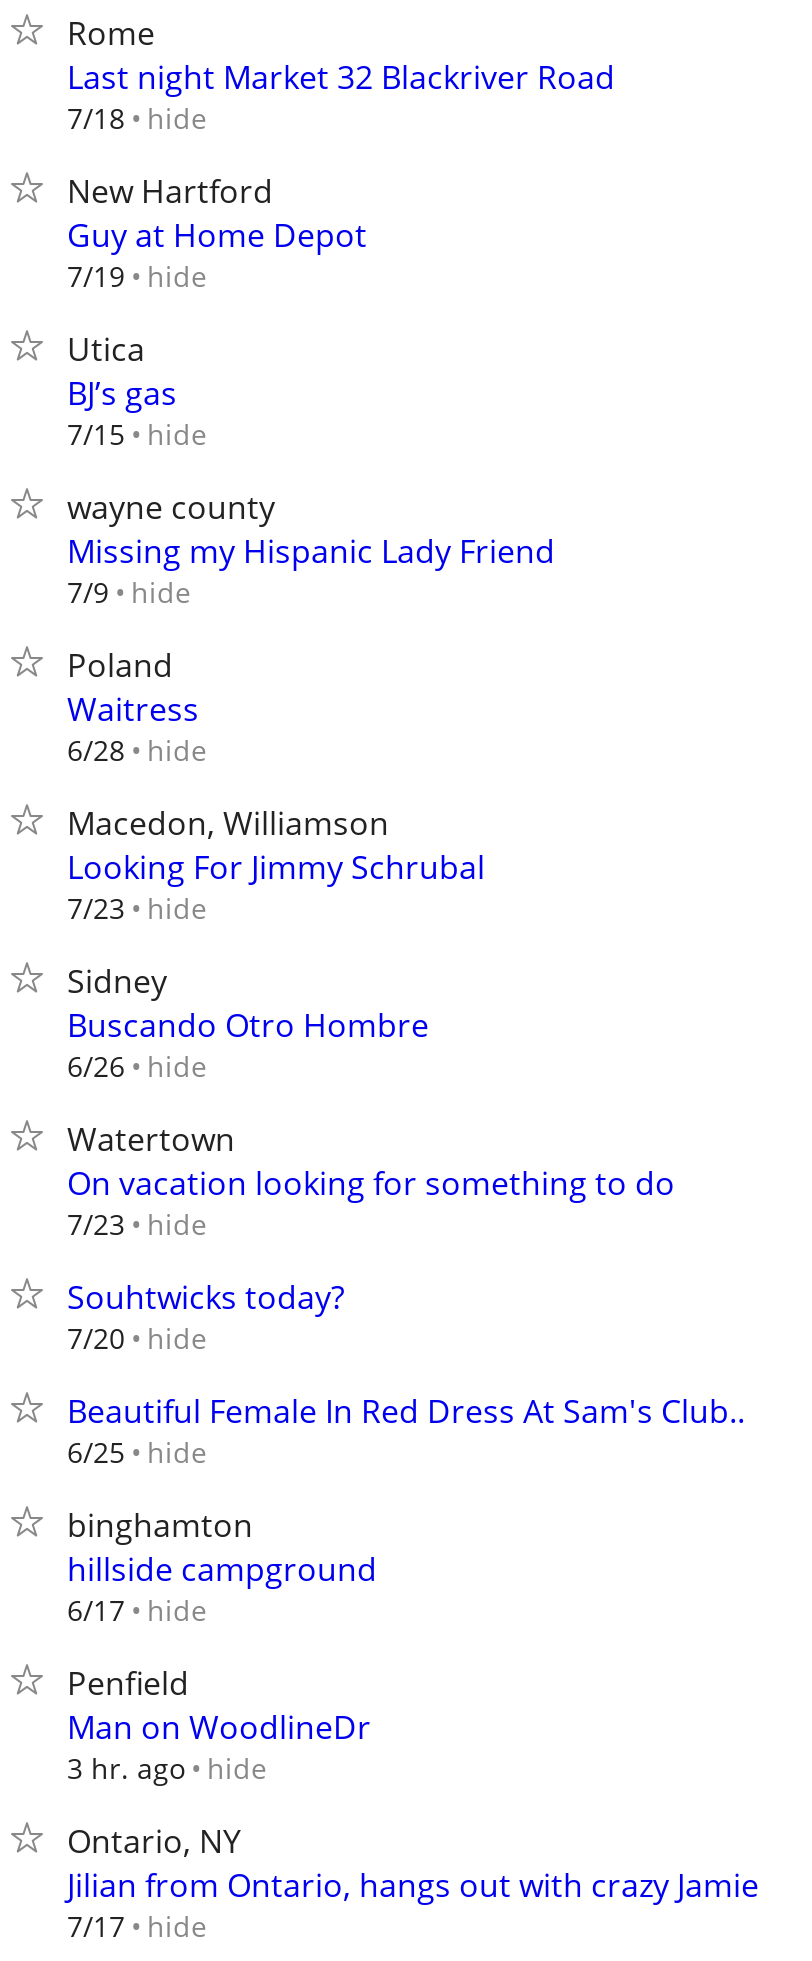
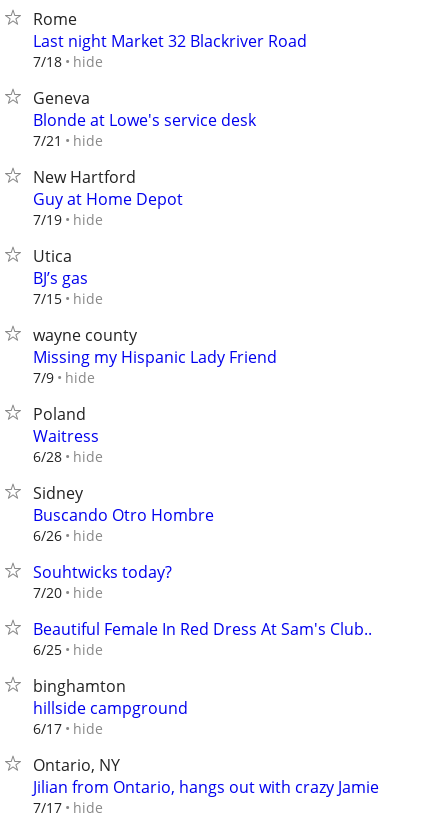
+ Geneva
+ Blonde at Lowe's service desk
+ 7/21 hide

moved down: New Hartford | Guy at Home Depot | 7/19 hide | ... | Waitress | 6/28 hide

- Macedon, Williamson
- Looking For Jimmy Schrubal
- 7/23 hide

- Watertown
- On vacation looking for something to do
- 7/23 hide

- Penfield
- Man on WoodlineDr
- 3 hr. ago hide
